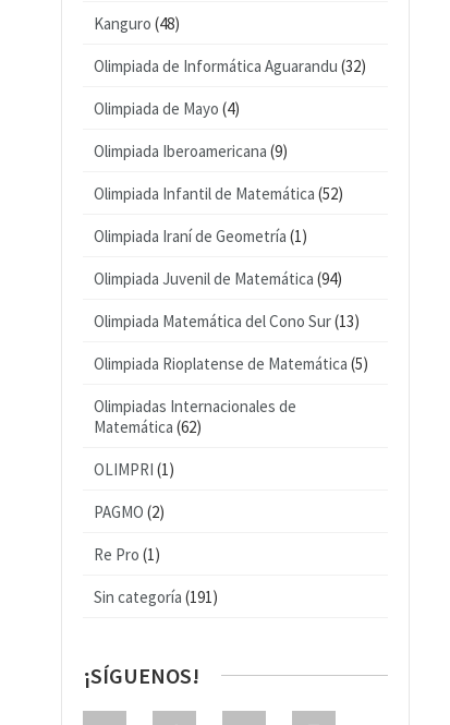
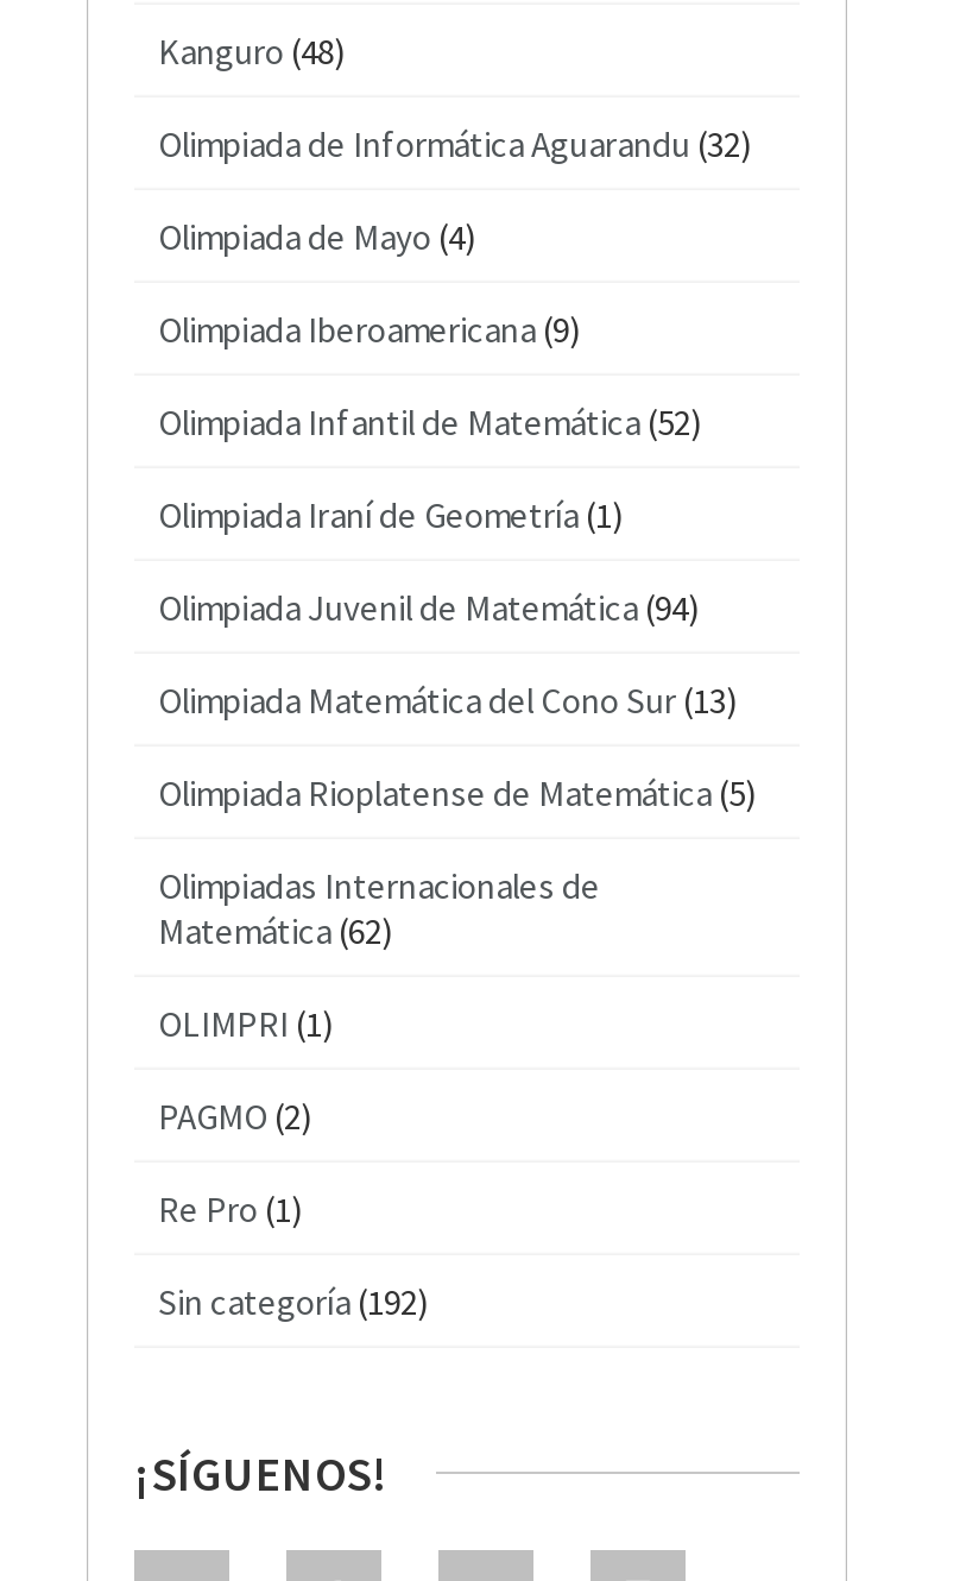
- Sin categoría (191)
+ Sin categoría (192)
